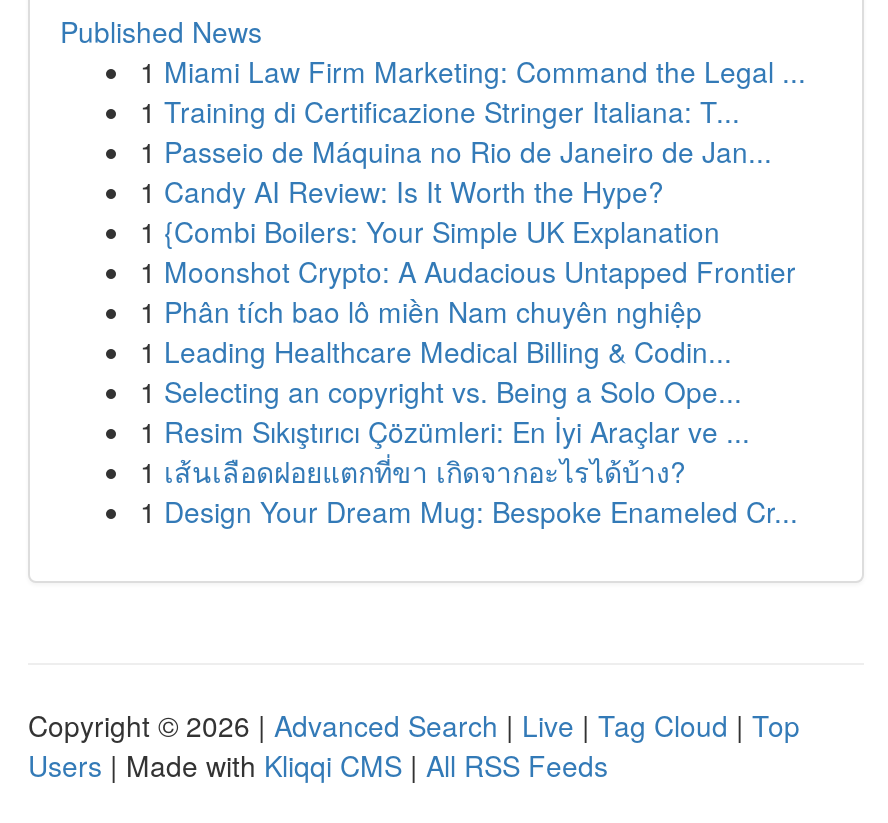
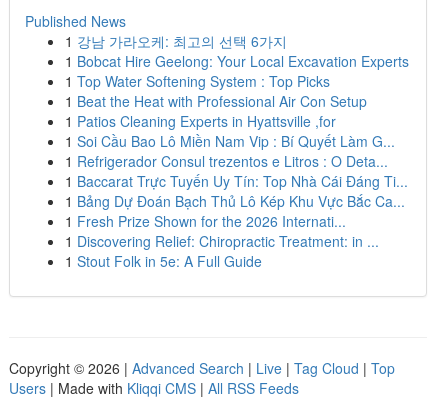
- 1 Miami Law Firm Marketing: Command the Legal ...
- 1 Training di Certificazione Stringer Italiana: T...
- 1 Passeio de Máquina no Rio de Janeiro de Jan...
- 1 Candy AI Review: Is It Worth the Hype?
- 1 {Combi Boilers: Your Simple UK Explanation
- 1 Moonshot Crypto: A Audacious Untapped Frontier
- 1 Phân tích bao lô miền Nam chuyên nghiệp
- 1 Leading Healthcare Medical Billing & Codin...
- 1 Selecting an copyright vs. Being a Solo Ope...
- 1 Resim Sıkıştırıcı Çözümleri: En İyi Araçlar ve ...
- 1 เส้นเลือดฝอยแตกที่ขา เกิดจากอะไรได้บ้าง?
- 1 Design Your Dream Mug: Bespoke Enameled Cr...
+ 1 강남 가라오케: 최고의 선택 6가지
+ 1 Bobcat Hire Geelong: Your Local Excavation Experts
+ 1 Top Water Softening System : Top Picks
+ 1 Beat the Heat with Professional Air Con Setup
+ 1 Patios Cleaning Experts in Hyattsville ,for
+ 1 Soi Cầu Bao Lô Miền Nam Vip : Bí Quyết Làm G...
+ 1 Refrigerador Consul trezentos e Litros : O Deta...
+ 1 Baccarat Trực Tuyến Uy Tín: Top Nhà Cái Đáng Ti...
+ 1 Bảng Dự Đoán Bạch Thủ Lô Kép Khu Vực Bắc Ca...
+ 1 Fresh Prize Shown for the 2026 Internati...
+ 1 Discovering Relief: Chiropractic Treatment: in ...
+ 1 Stout Folk in 5e: A Full Guide
